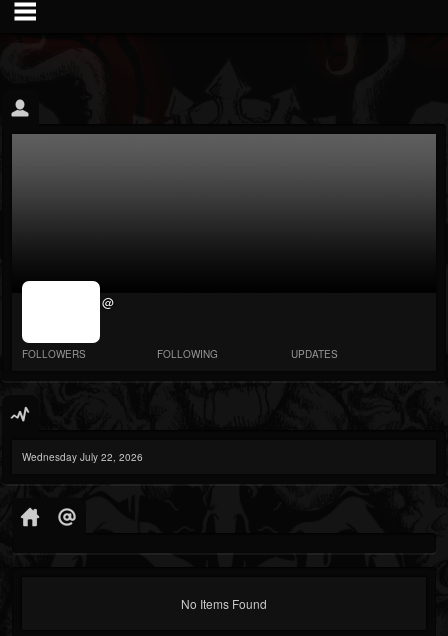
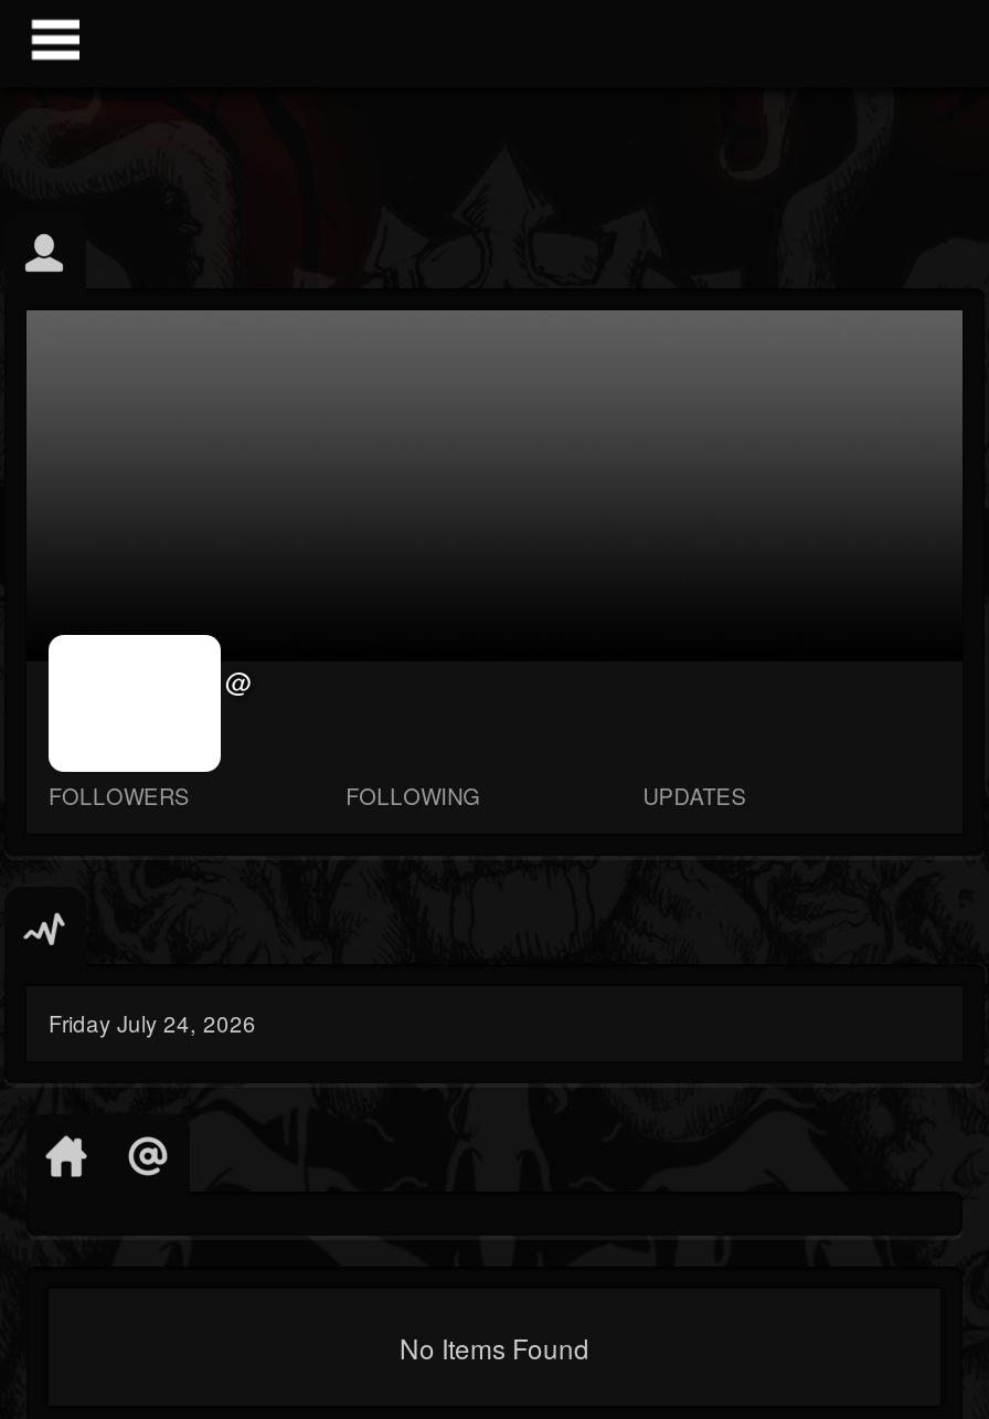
- Wednesday July 22, 2026
+ Friday July 24, 2026
